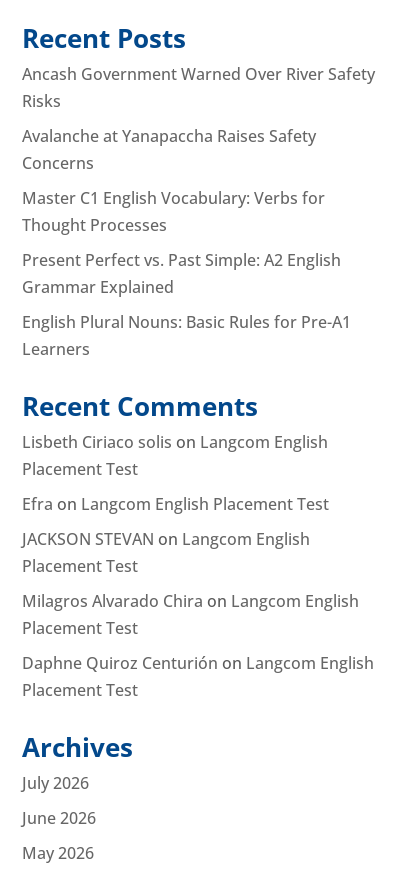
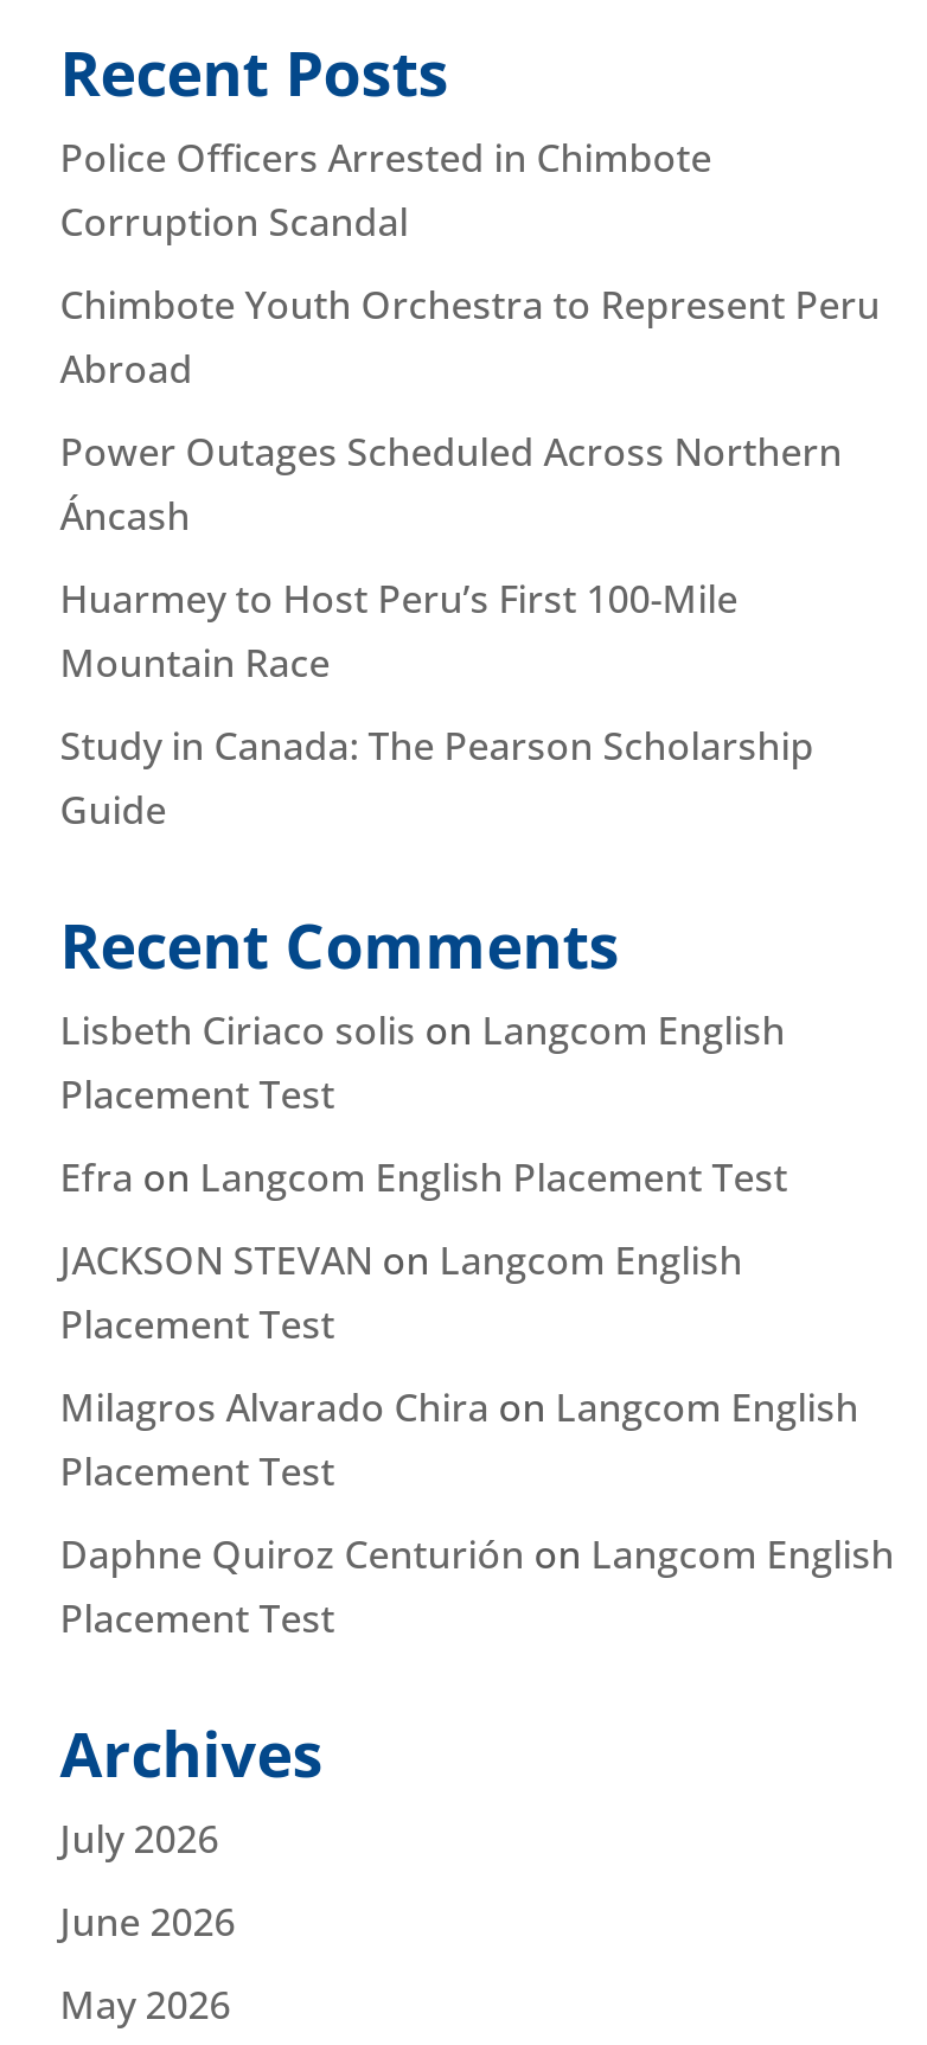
- Ancash Government Warned Over River Safety
- Risks
+ Police Officers Arrested in Chimbote
+ Corruption Scandal

- Avalanche at Yanapaccha Raises Safety
- Concerns
+ Chimbote Youth Orchestra to Represent Peru
+ Abroad

- Master C1 English Vocabulary: Verbs for
- Thought Processes
+ Power Outages Scheduled Across Northern
+ Áncash

- Present Perfect vs. Past Simple: A2 English
- Grammar Explained
+ Huarmey to Host Peru’s First 100-Mile
+ Mountain Race

- English Plural Nouns: Basic Rules for Pre-A1
- Learners
+ Study in Canada: The Pearson Scholarship
+ Guide
